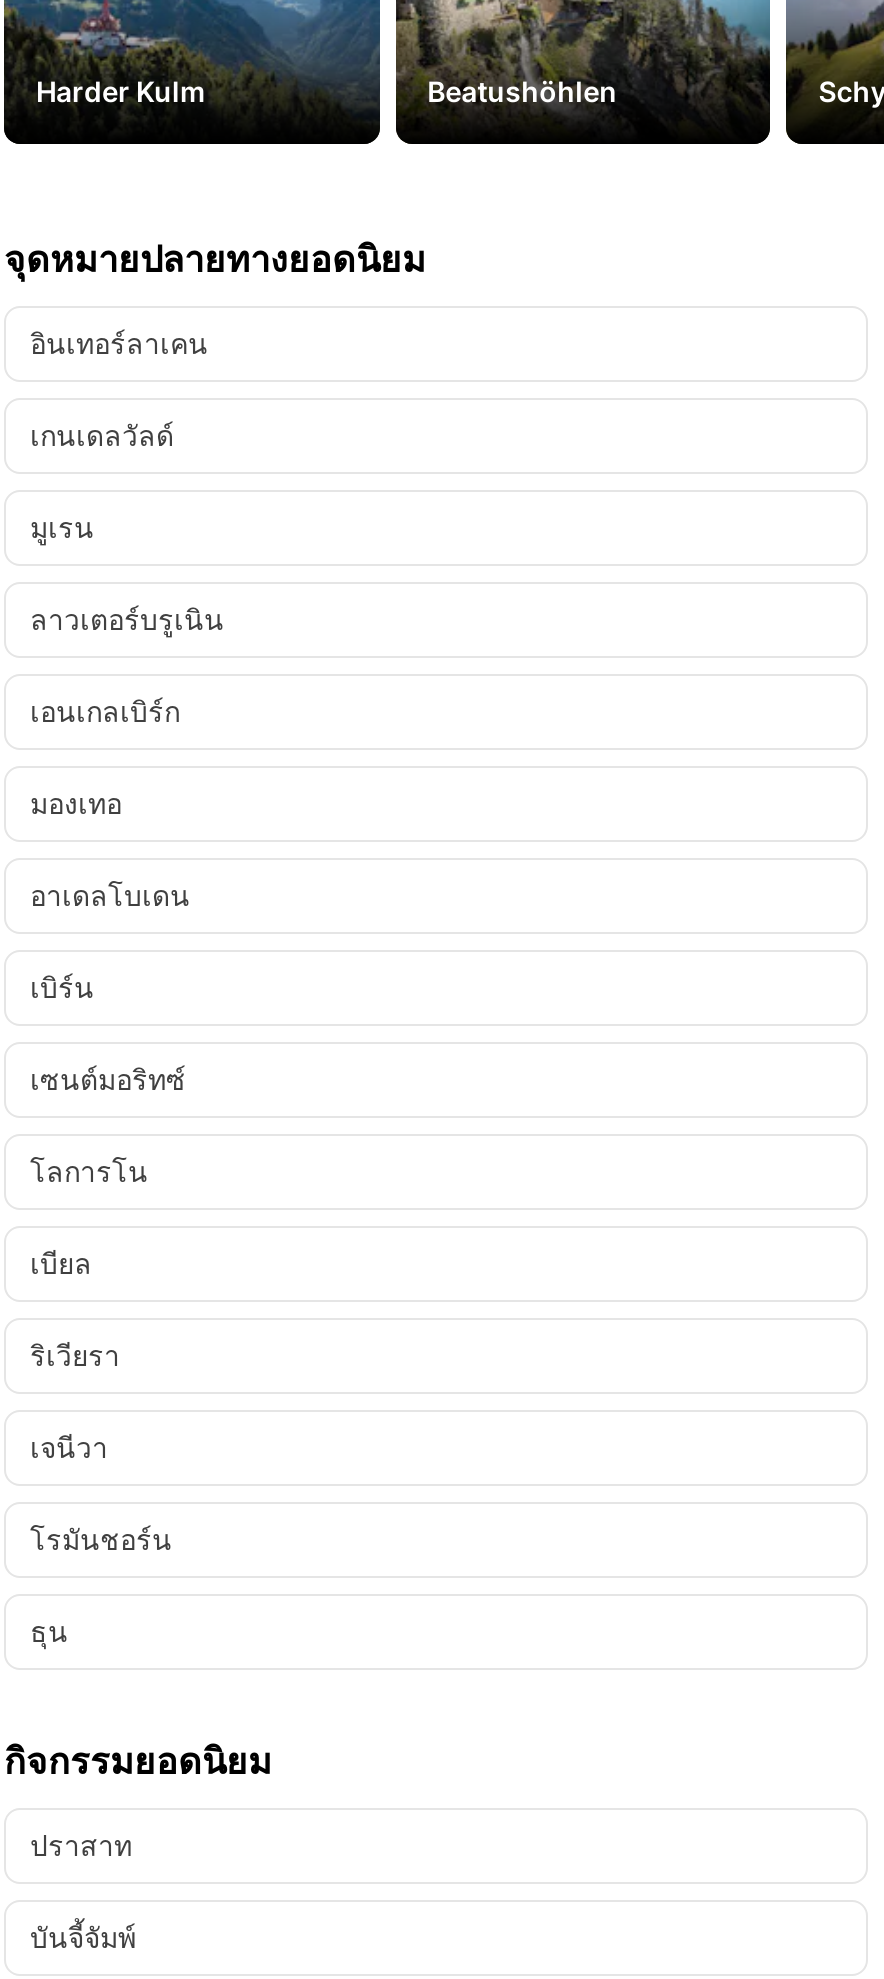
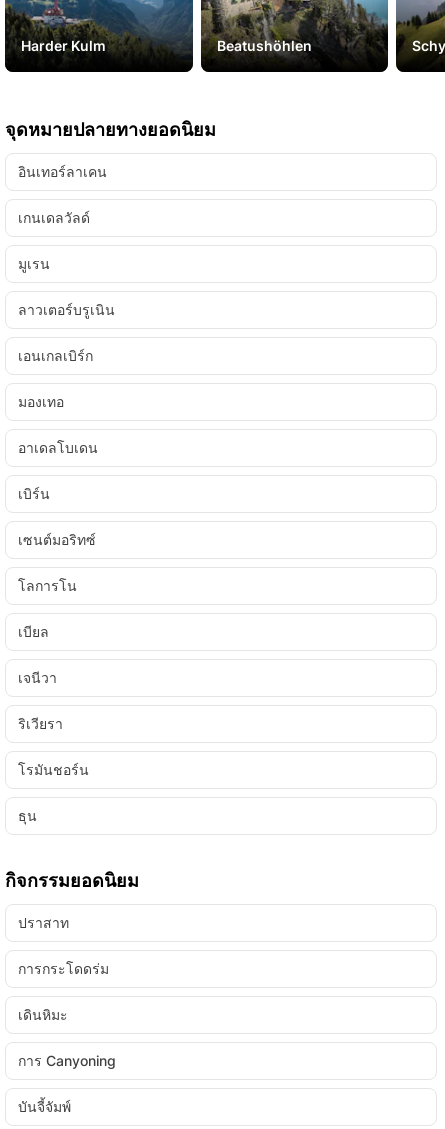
moved down: ริเวียรา

moved up: เจนีวา

+ การกระโดดร่ม
+ เดินหิมะ
+ การ Canyoning
